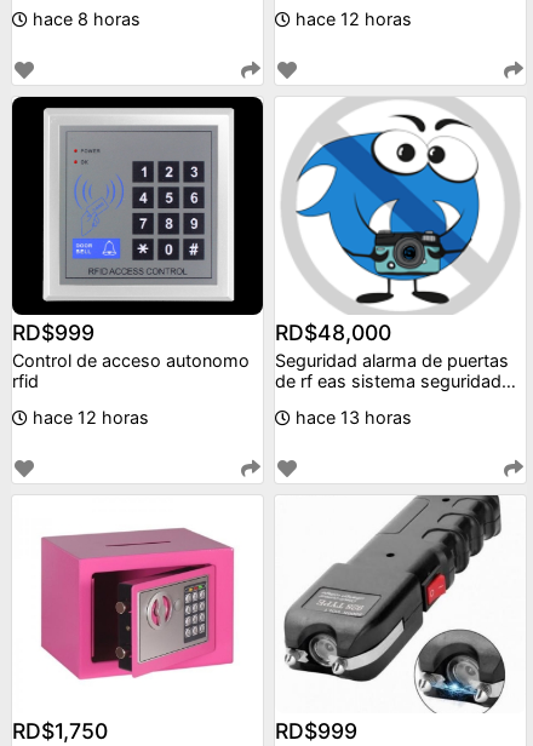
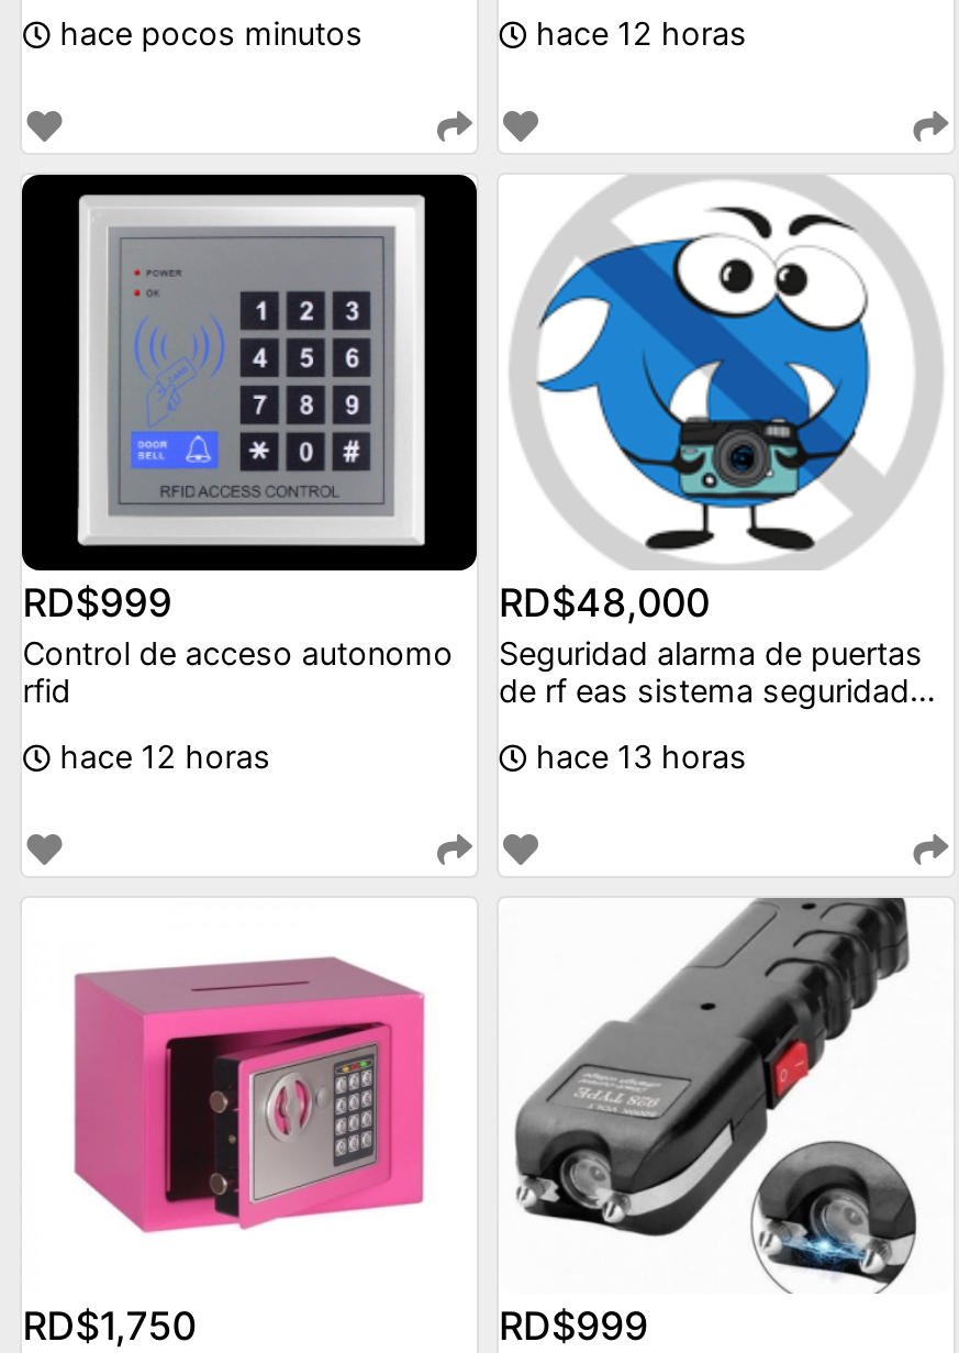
- hace 8 horas
+ hace pocos minutos
